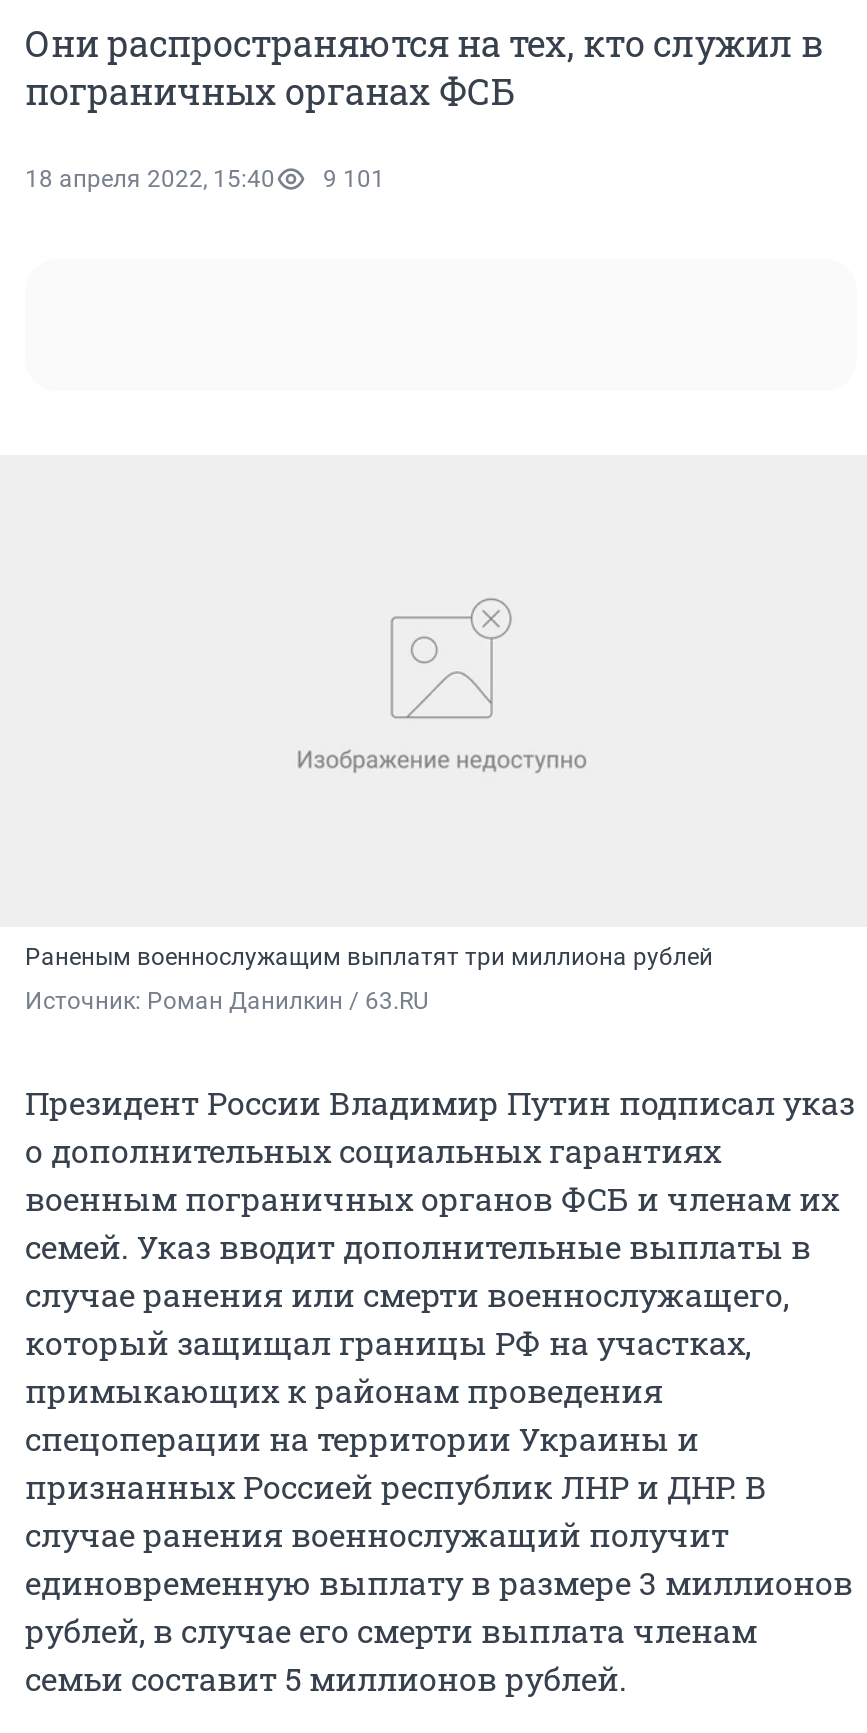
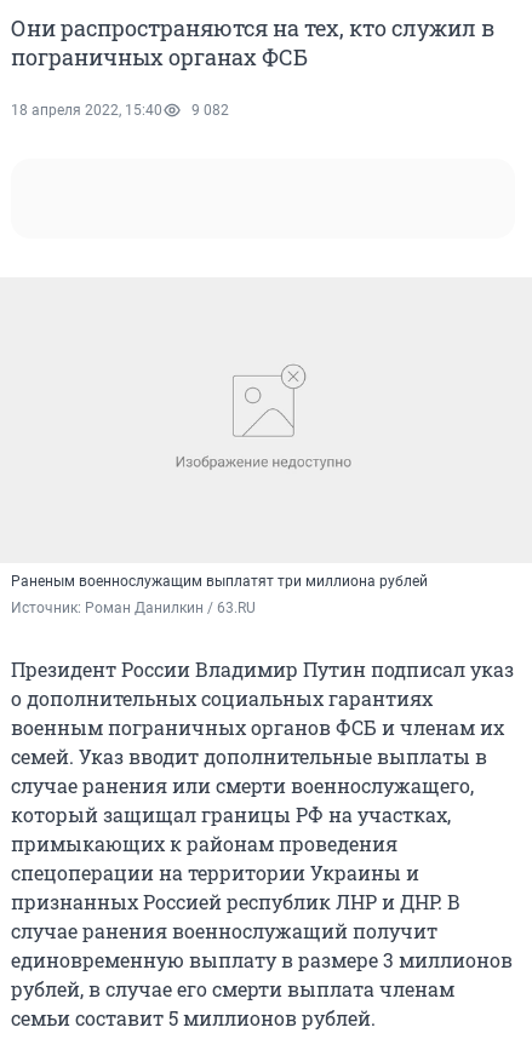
- 18 апреля 2022, 15:40 9 101
+ 18 апреля 2022, 15:40 9 082
